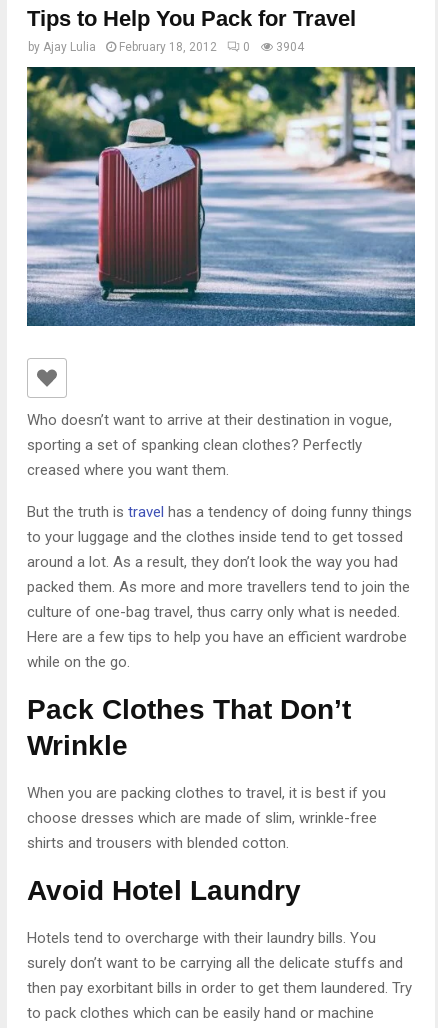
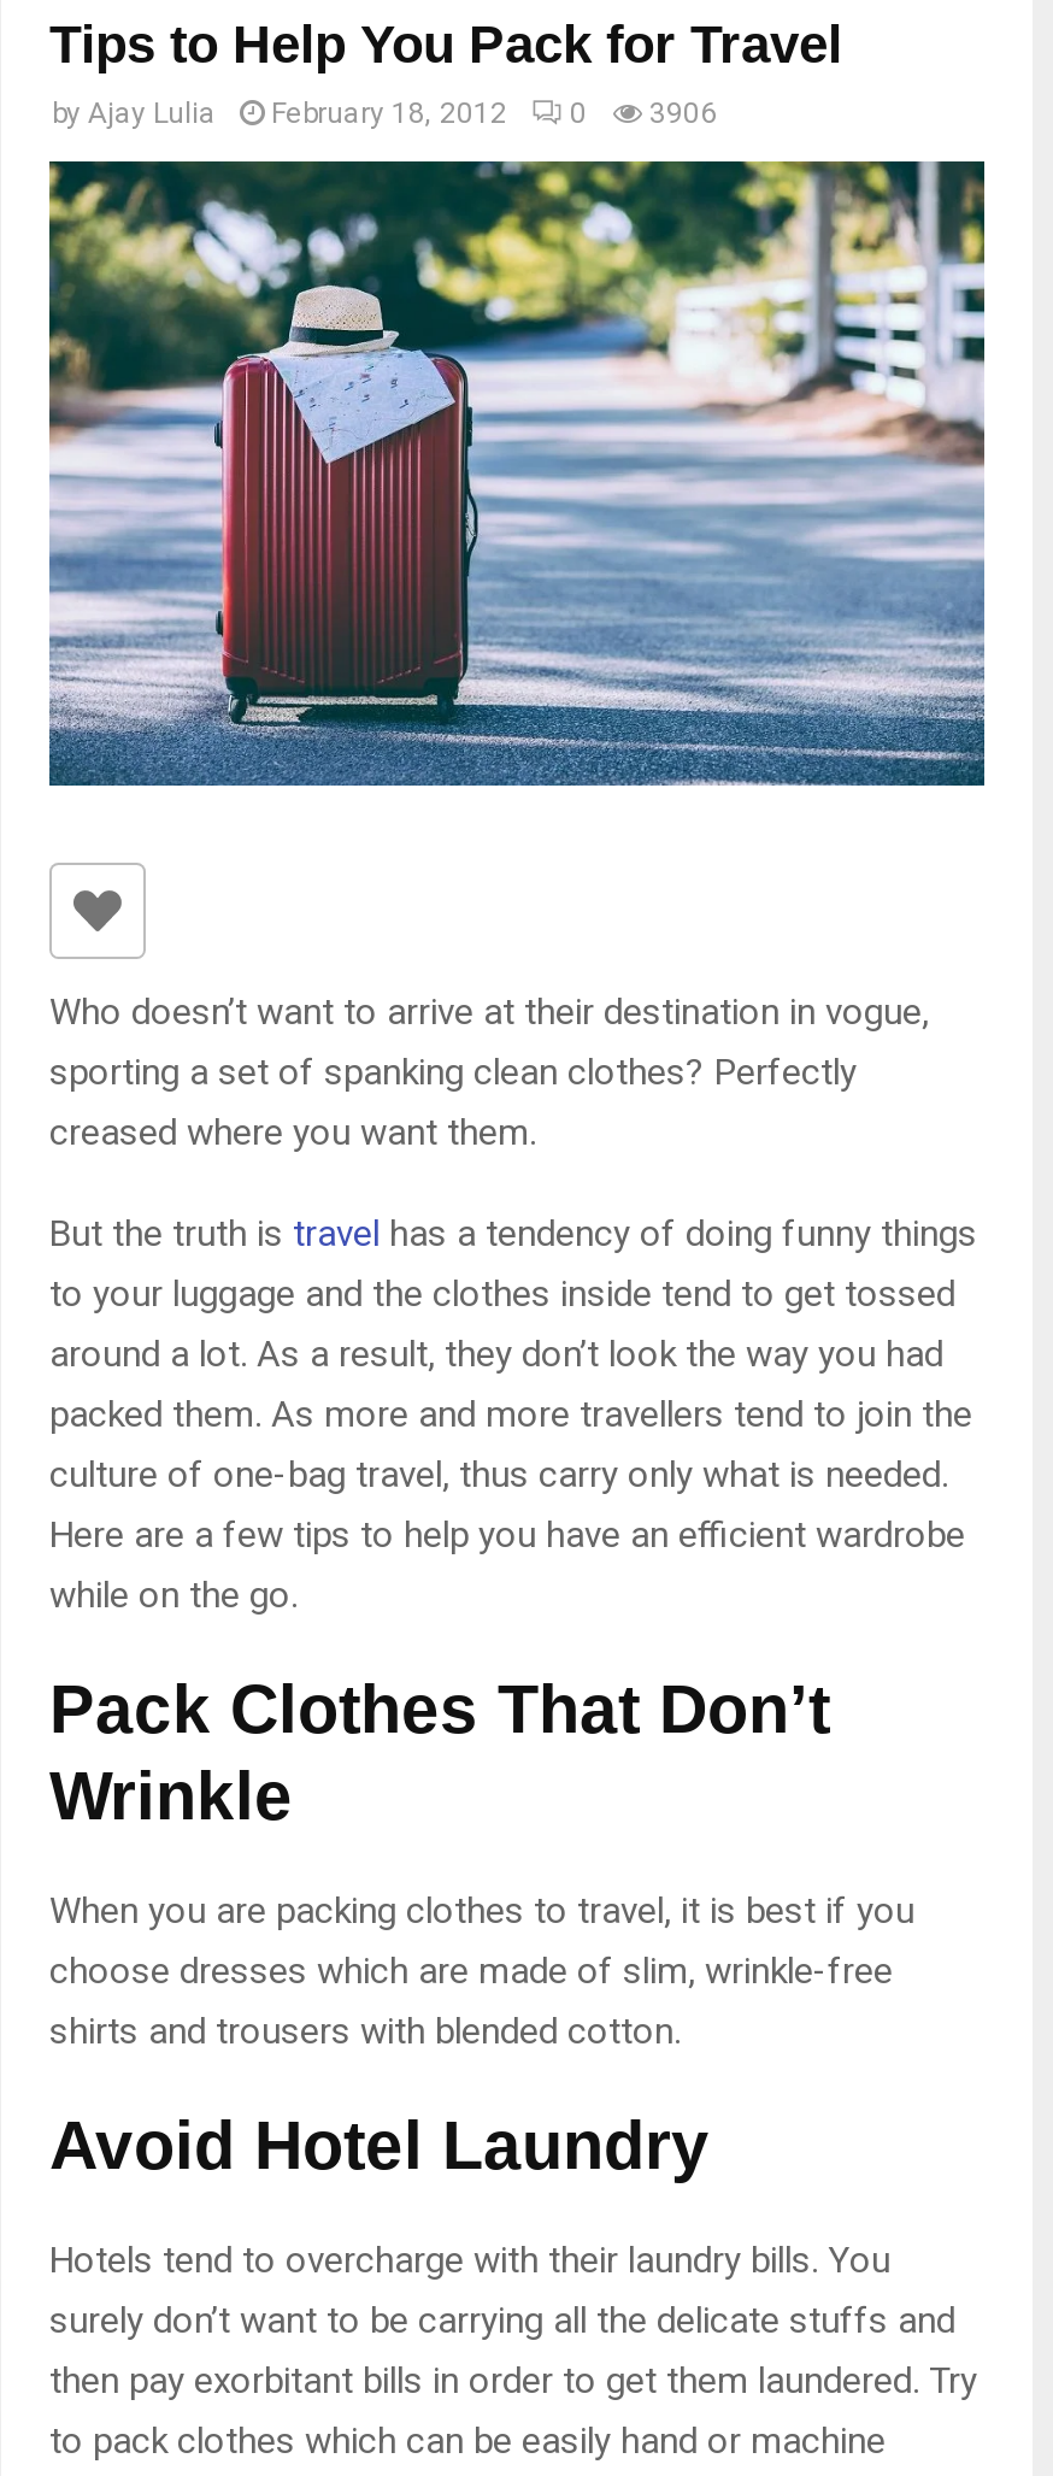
- by Ajay Lulia February 18, 2012 0 3904
+ by Ajay Lulia February 18, 2012 0 3906
